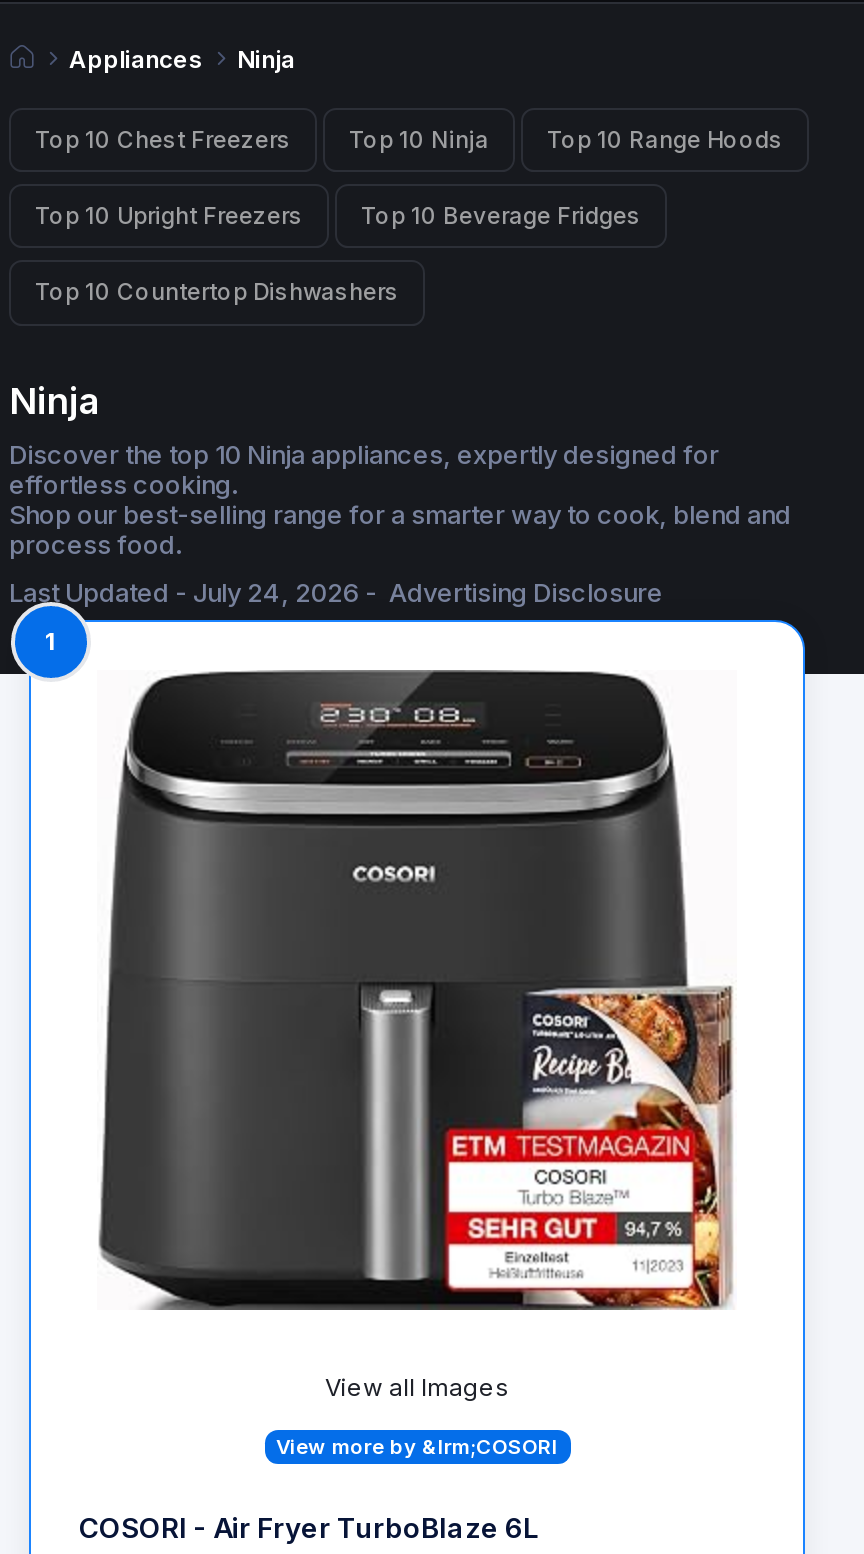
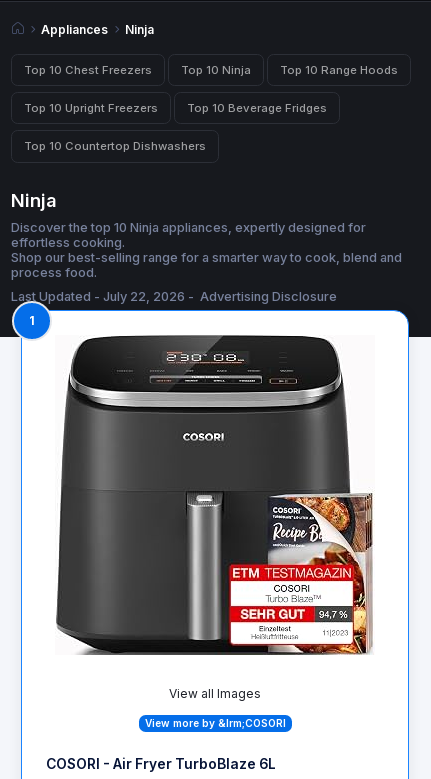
- Last Updated - July 24, 2026 - Advertising Disclosure
+ Last Updated - July 22, 2026 - Advertising Disclosure
